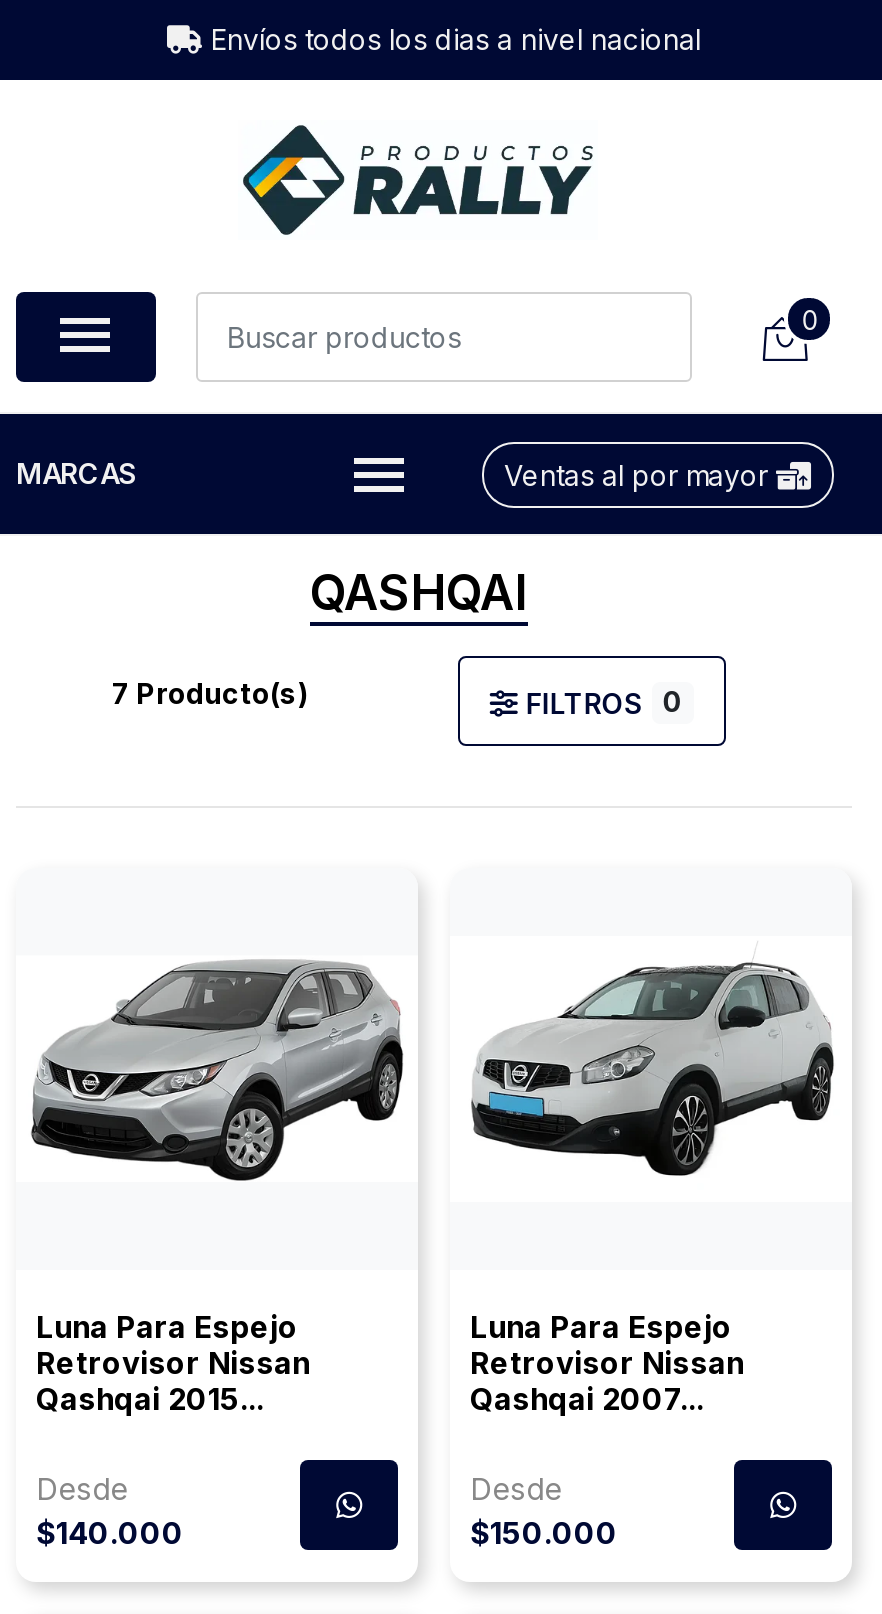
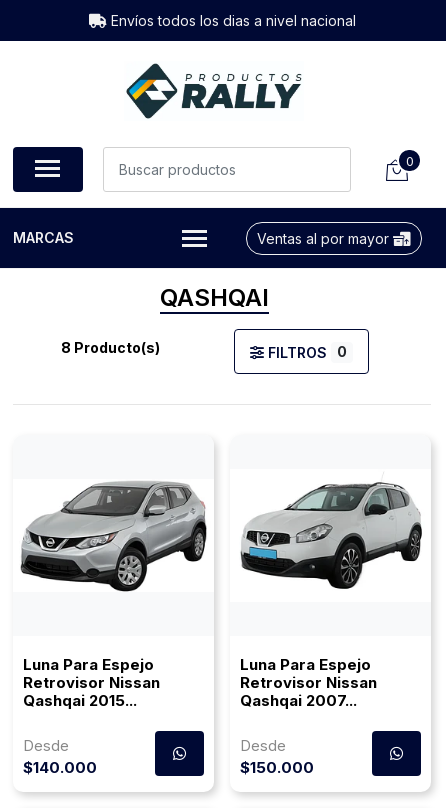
- 7 Producto(s)
+ 8 Producto(s)
